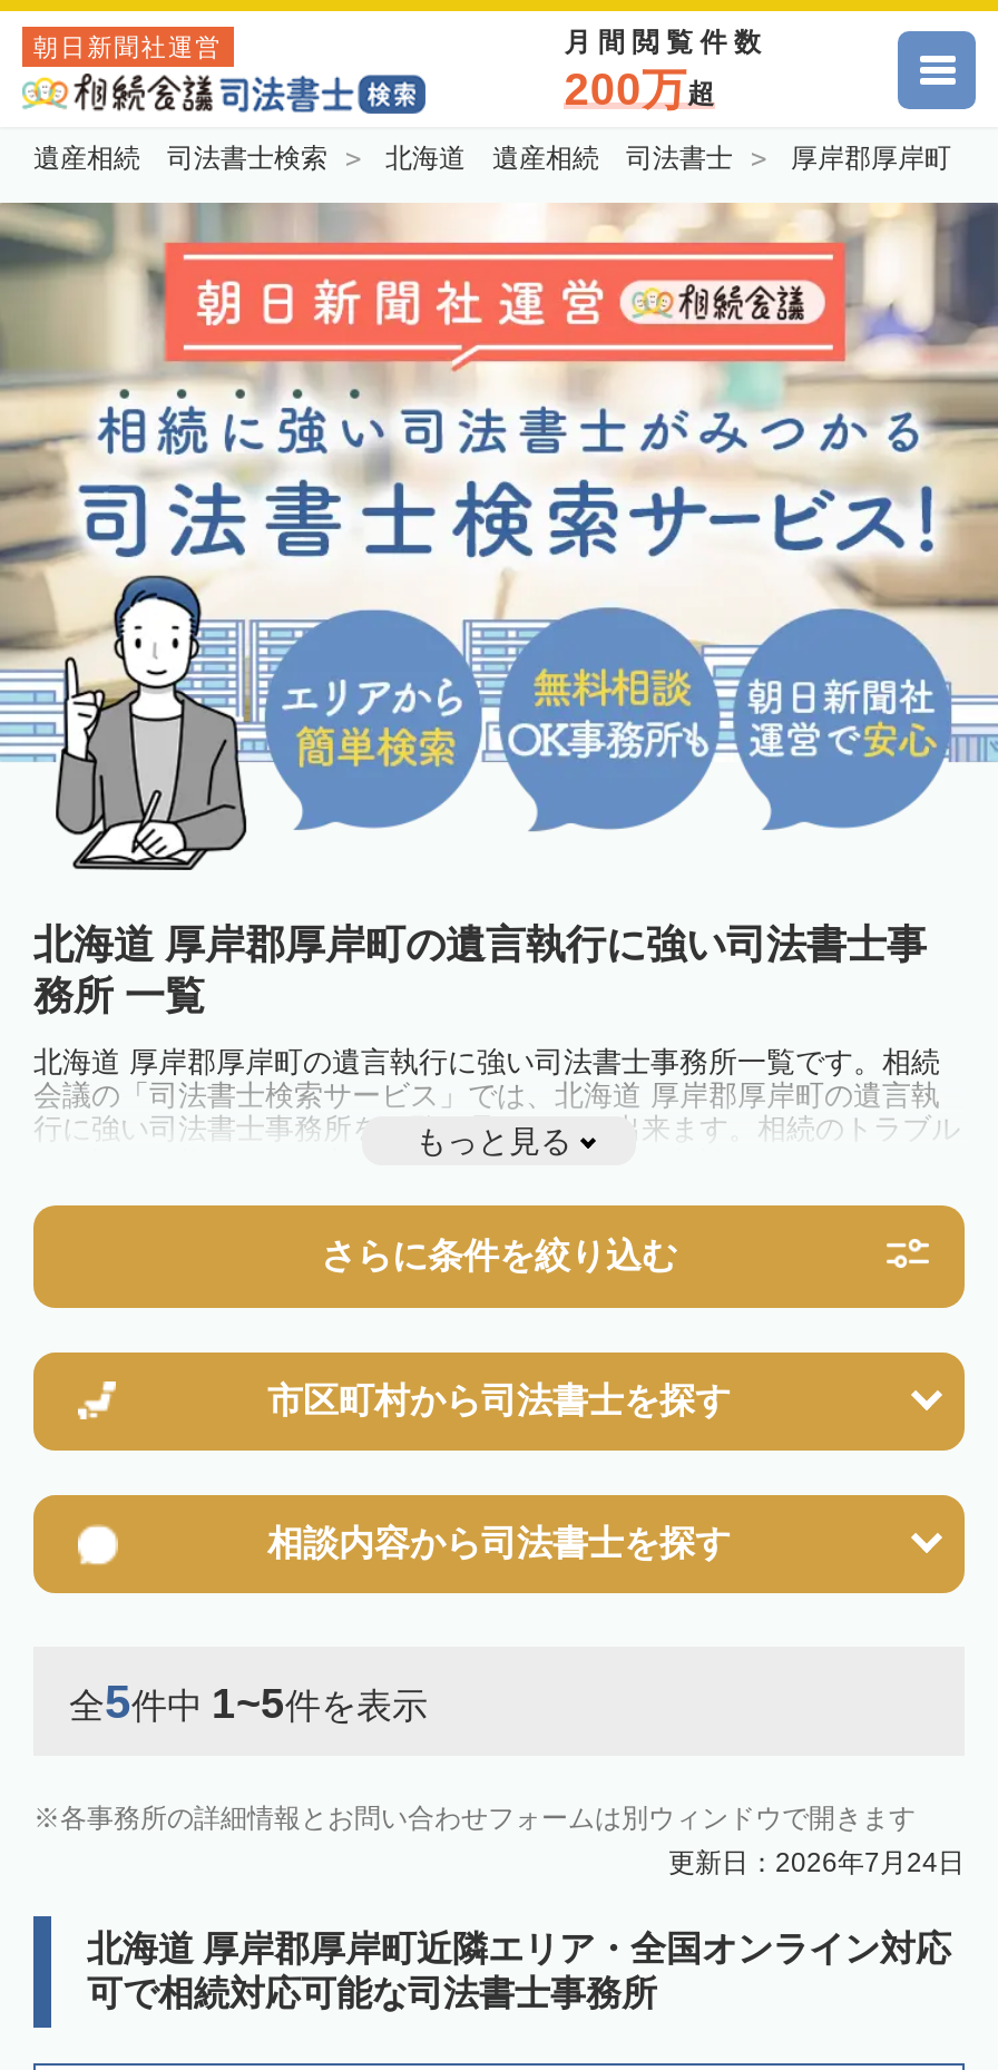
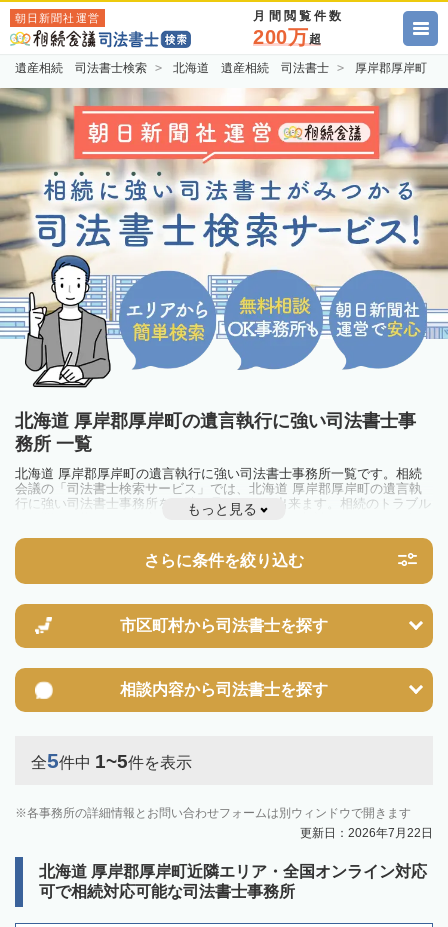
- 更新日：2026年7月24日
+ 更新日：2026年7月22日
